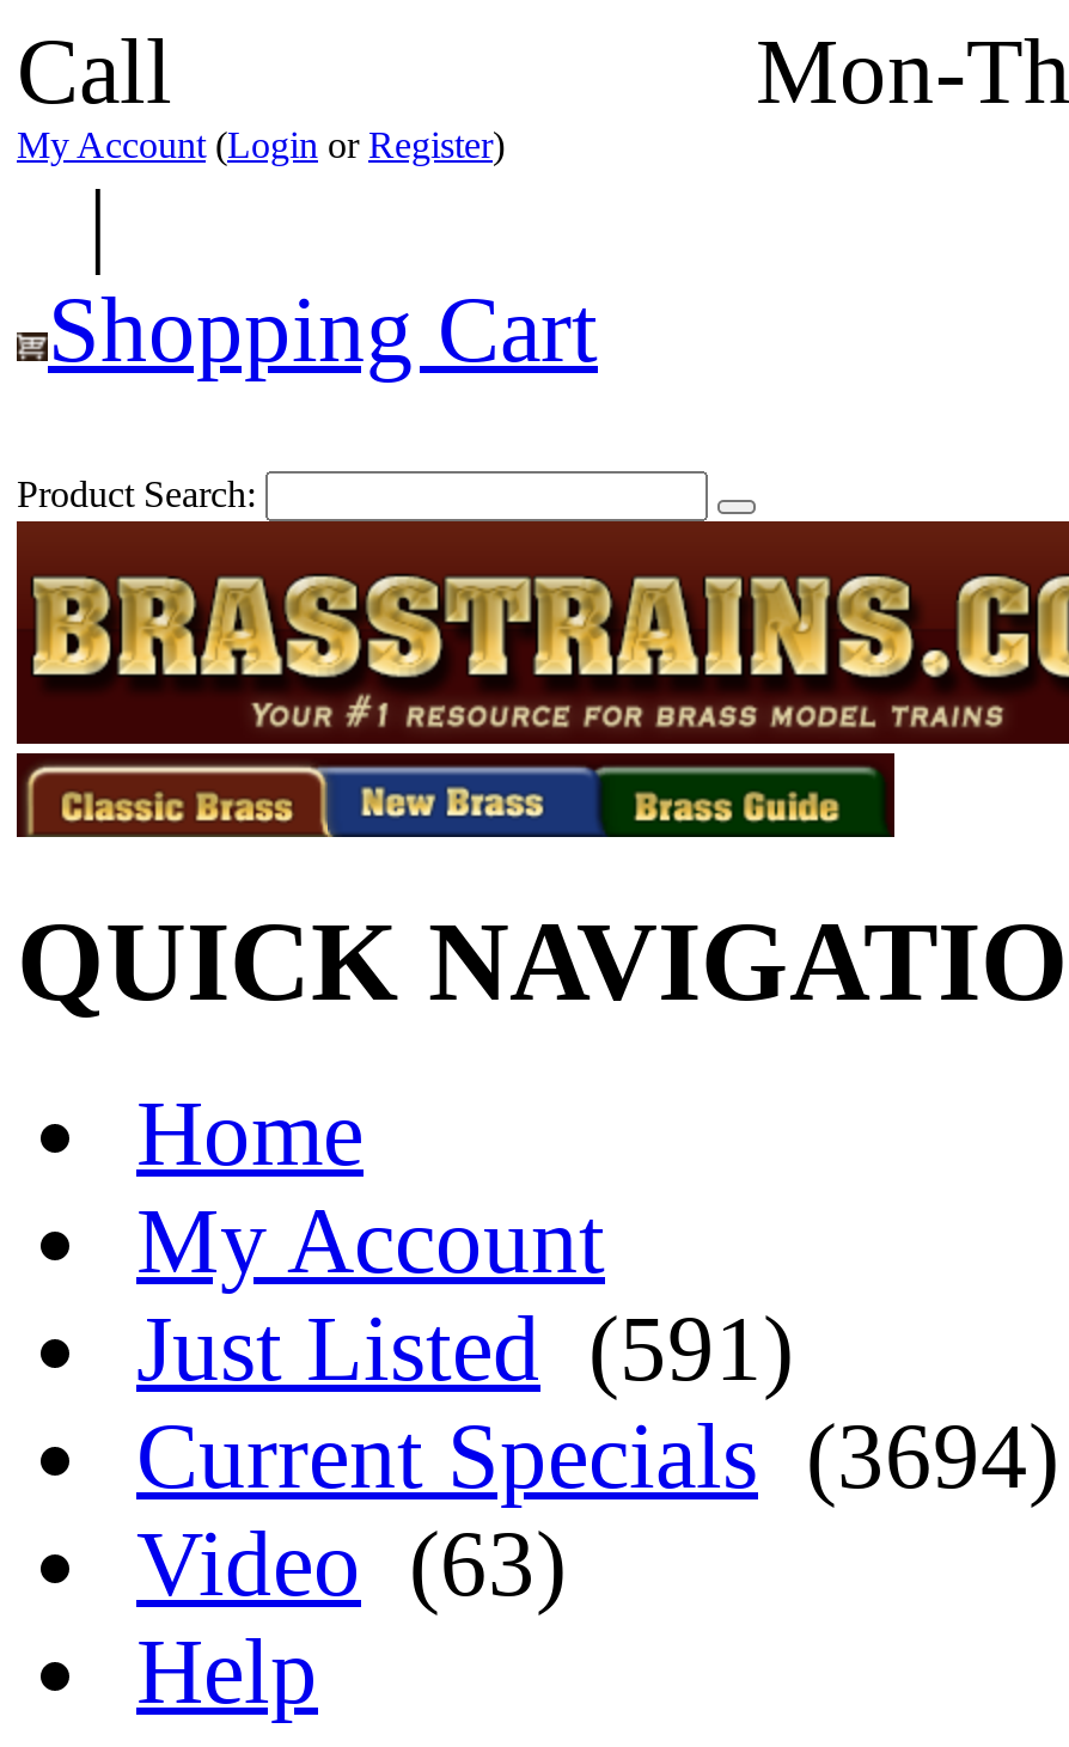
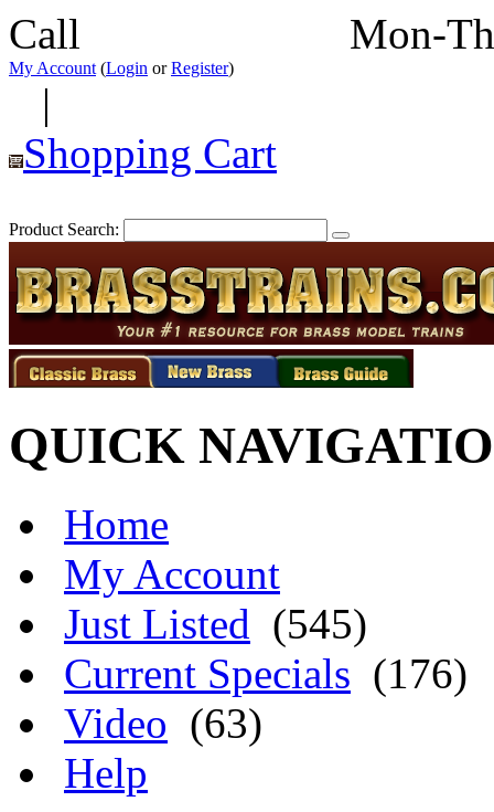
- Just Listed (591)
+ Just Listed (545)

- Current Specials (3694)
+ Current Specials (176)
